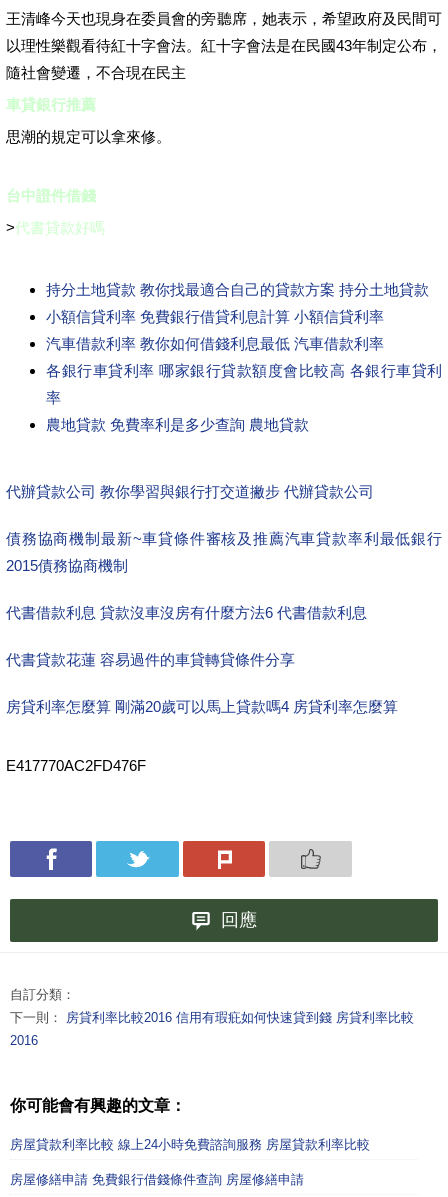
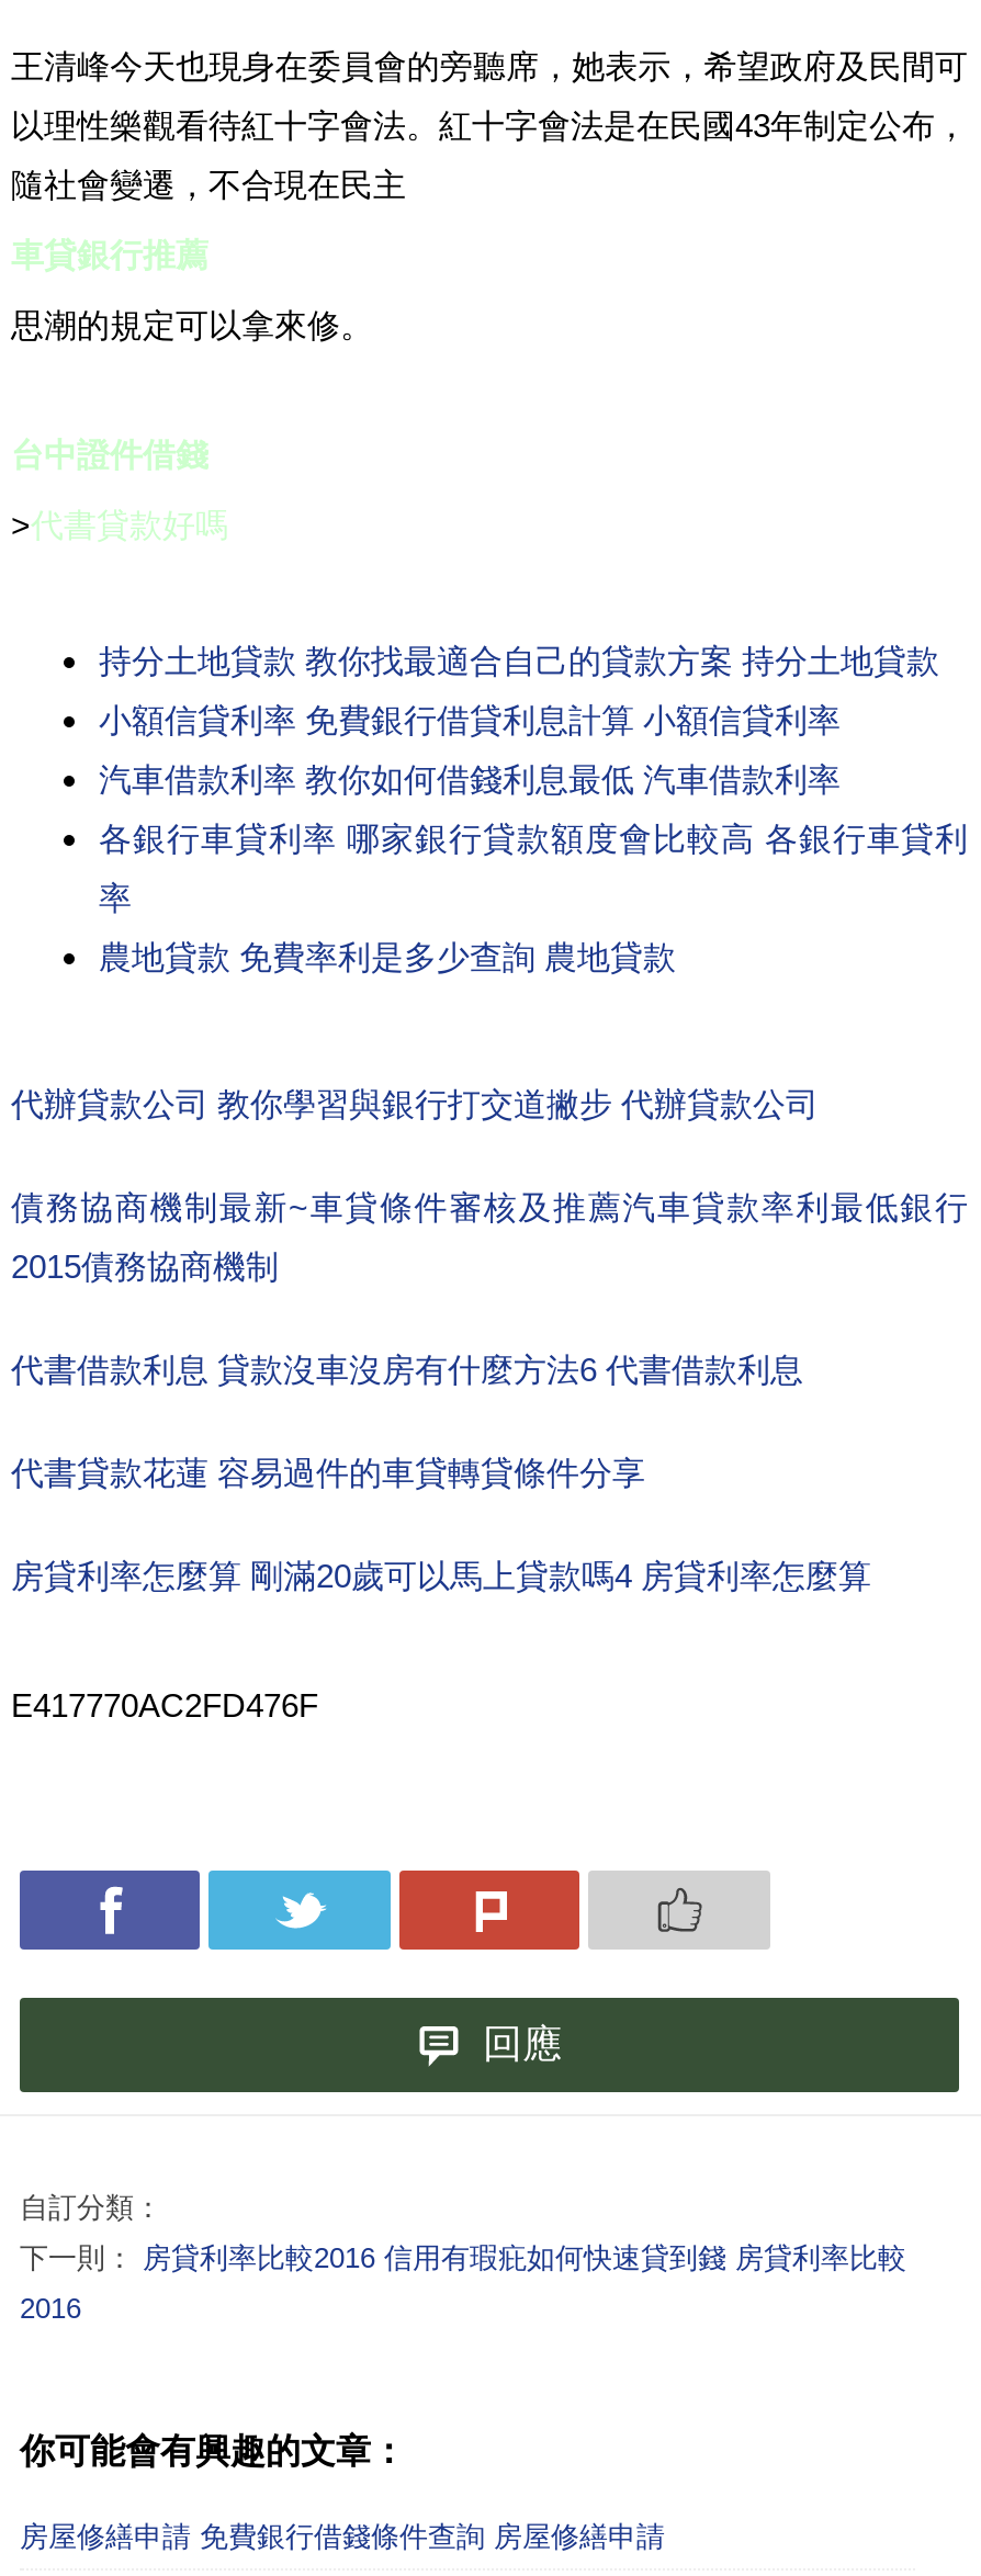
- 房屋貸款利率比較 線上24小時免費諮詢服務 房屋貸款利率比較
